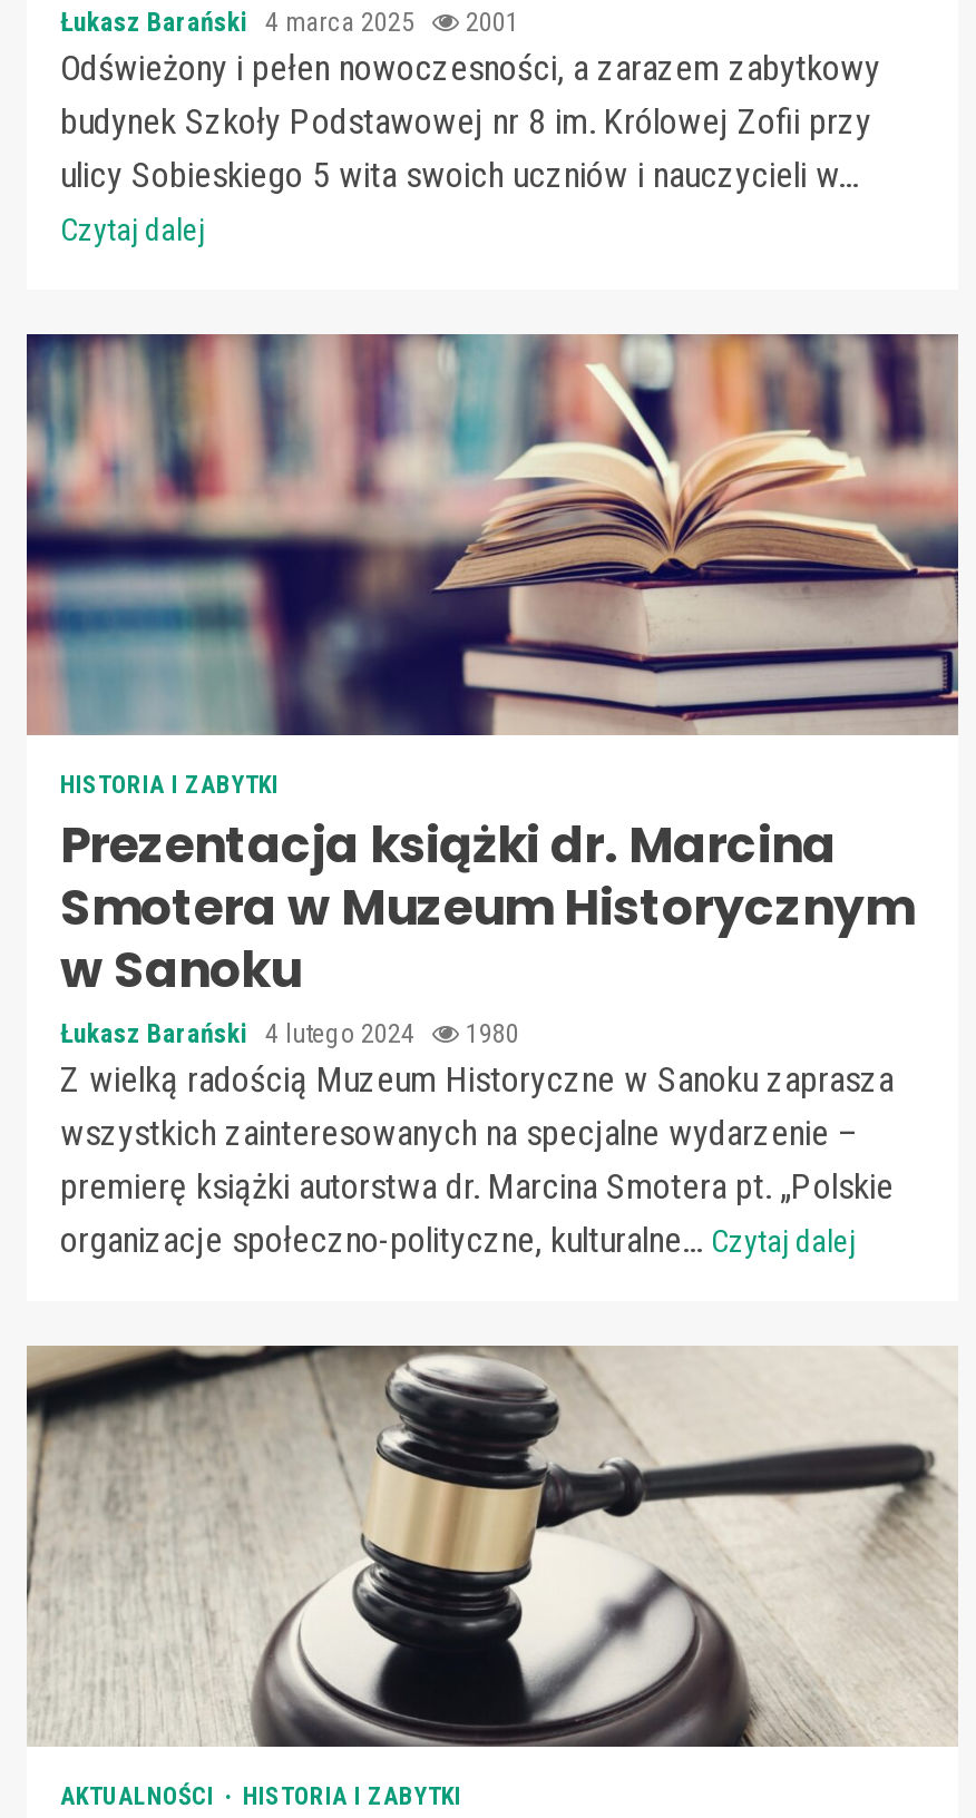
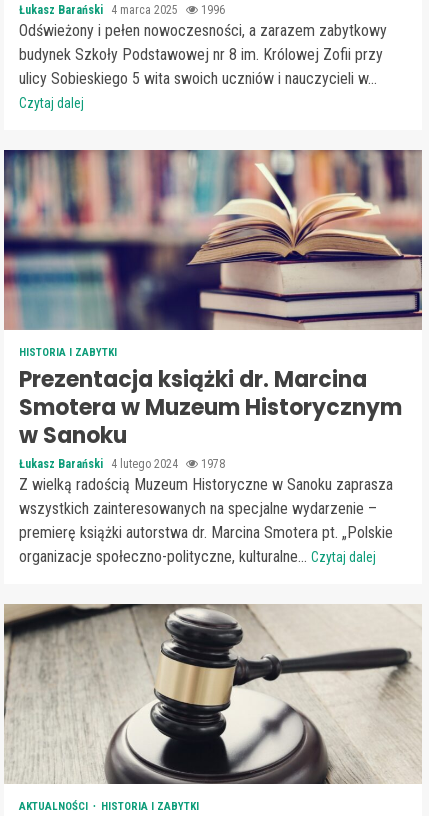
- Łukasz Barański 4 marca 2025 2001
+ Łukasz Barański 4 marca 2025 1996

- Łukasz Barański 4 lutego 2024 1980
+ Łukasz Barański 4 lutego 2024 1978
